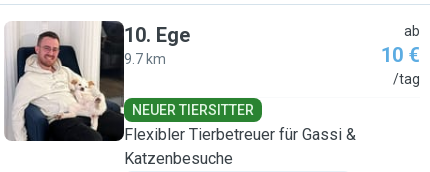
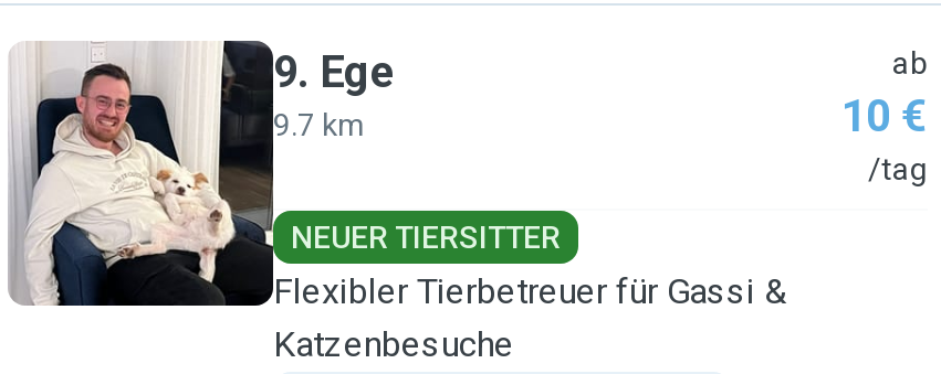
- 10. Ege
+ 9. Ege
